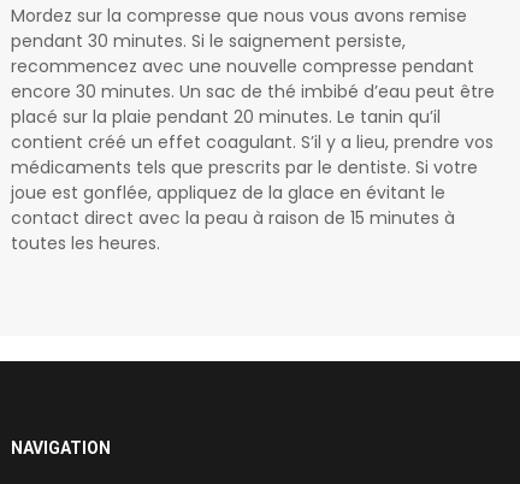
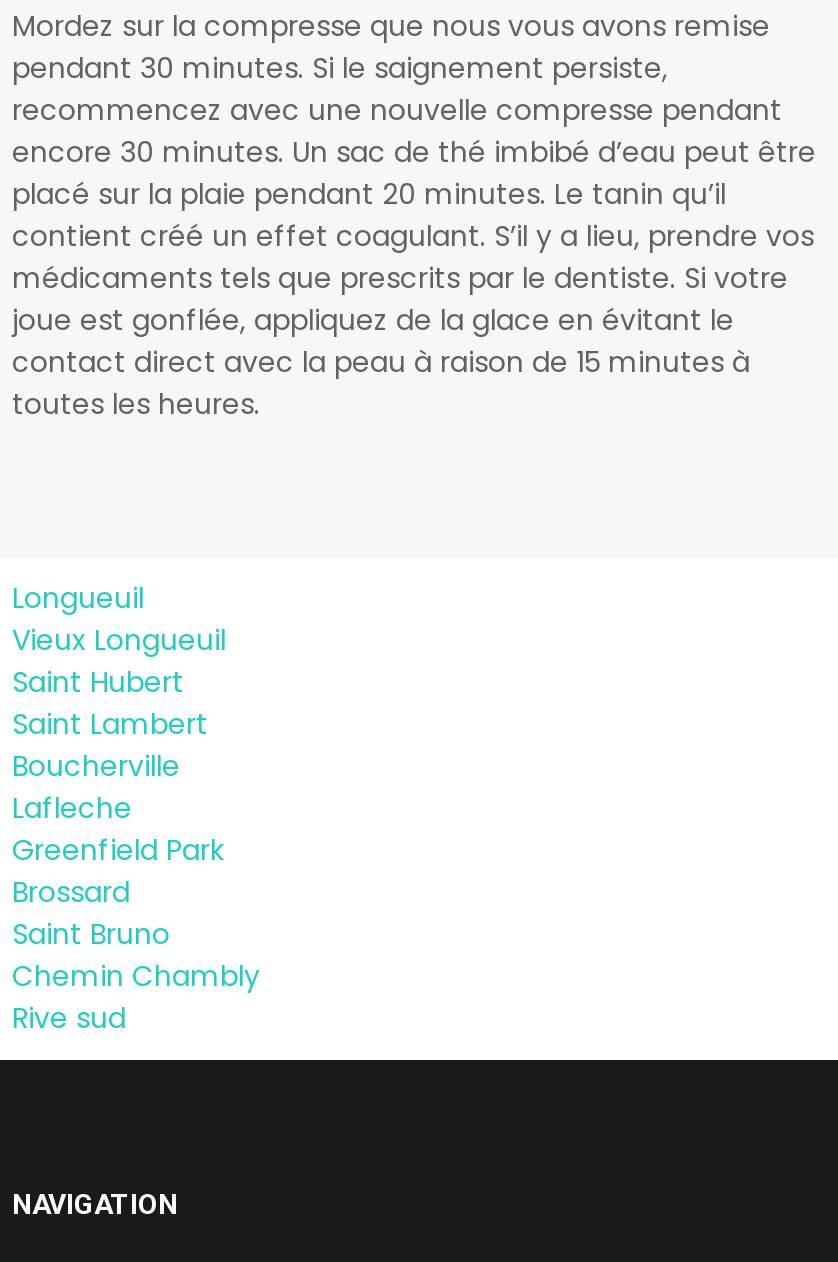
+ Longueuil
+ Vieux Longueuil
+ Saint Hubert
+ Saint Lambert
+ Boucherville
+ Lafleche
+ Greenfield Park
+ Brossard
+ Saint Bruno
+ Chemin Chambly
+ Rive sud
